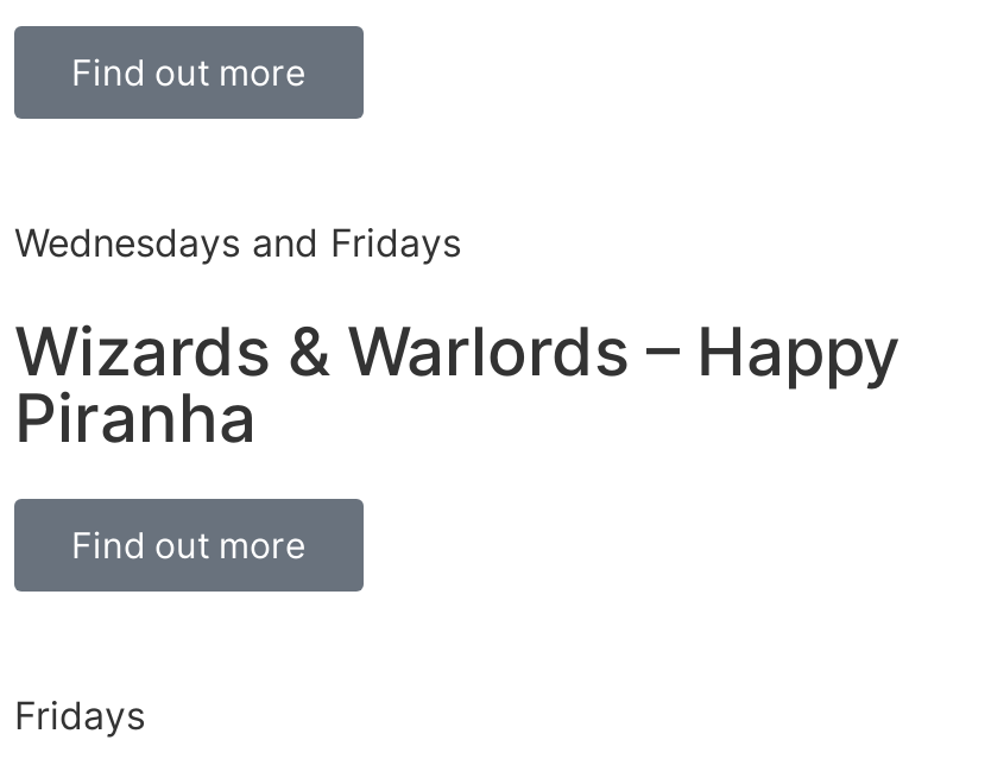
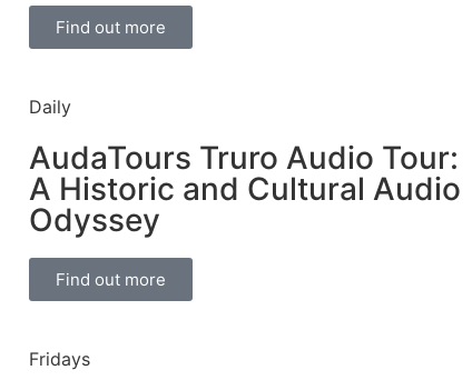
- Wednesdays and Fridays
+ Daily

- Wizards & Warlords – Happy
- Piranha
+ AudaTours Truro Audio Tour:
+ A Historic and Cultural Audio
+ Odyssey
